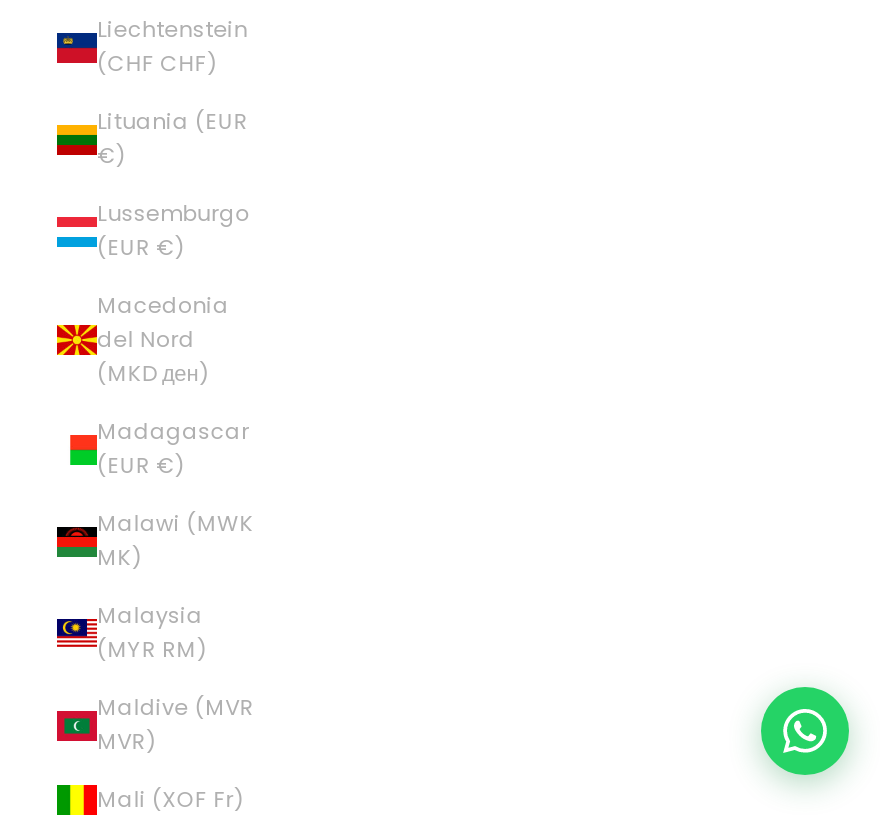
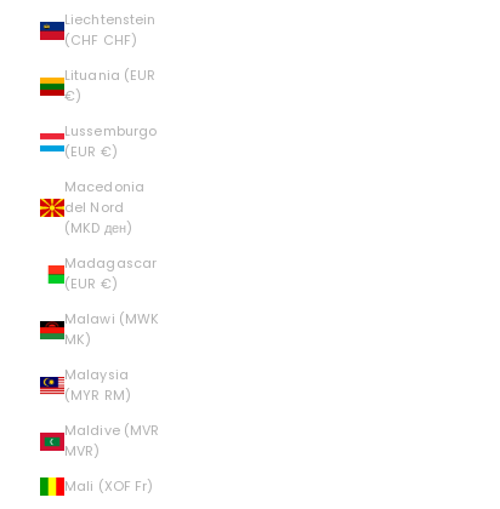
- [image]
